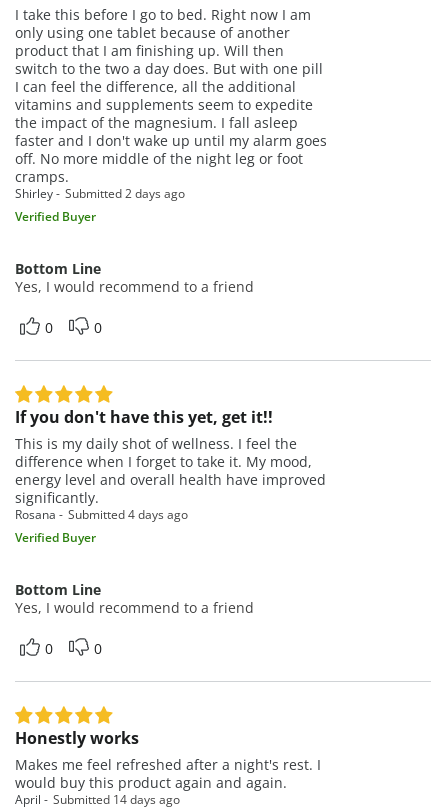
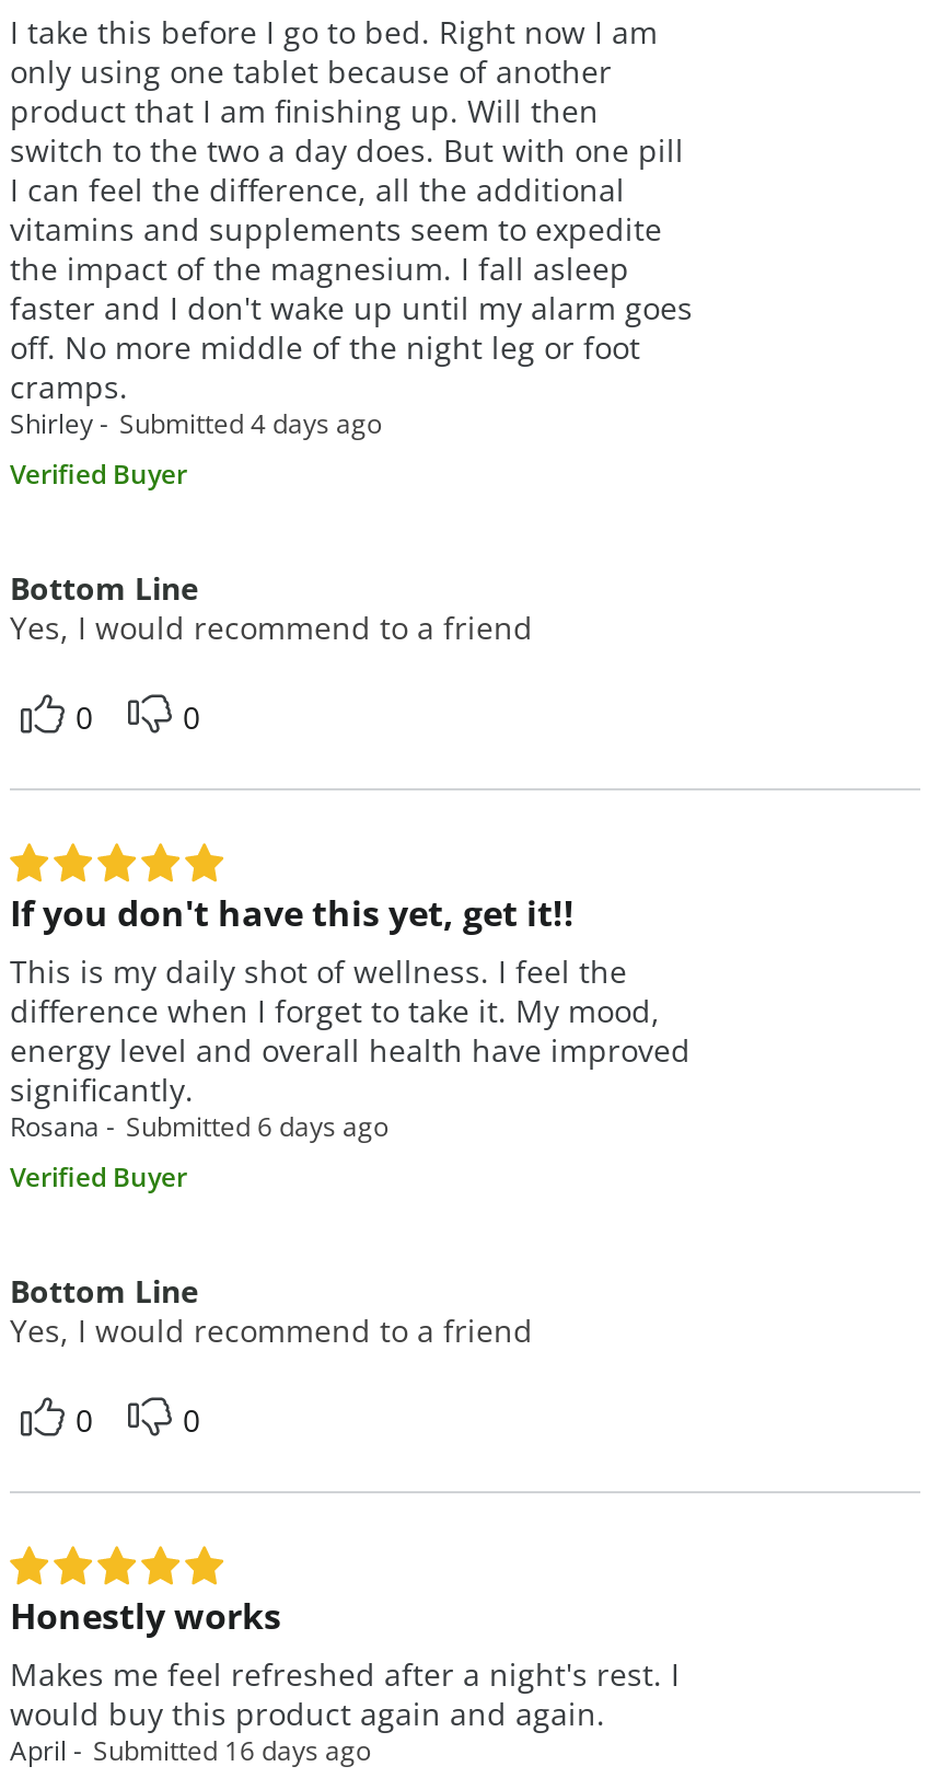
- Submitted 2 days ago

moved up: Submitted 4 days ago

+ Submitted 6 days ago

- Submitted 14 days ago
+ Submitted 16 days ago
